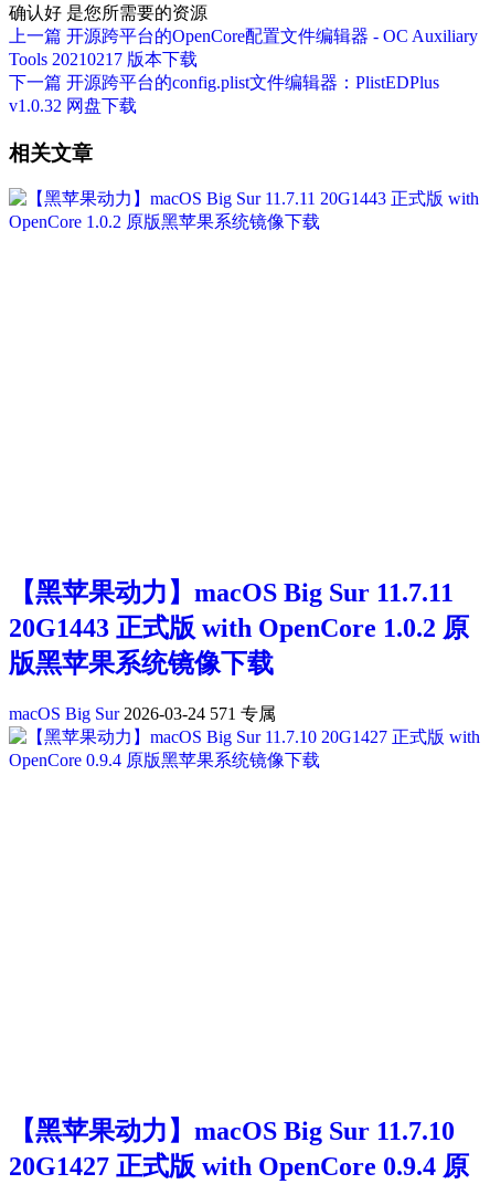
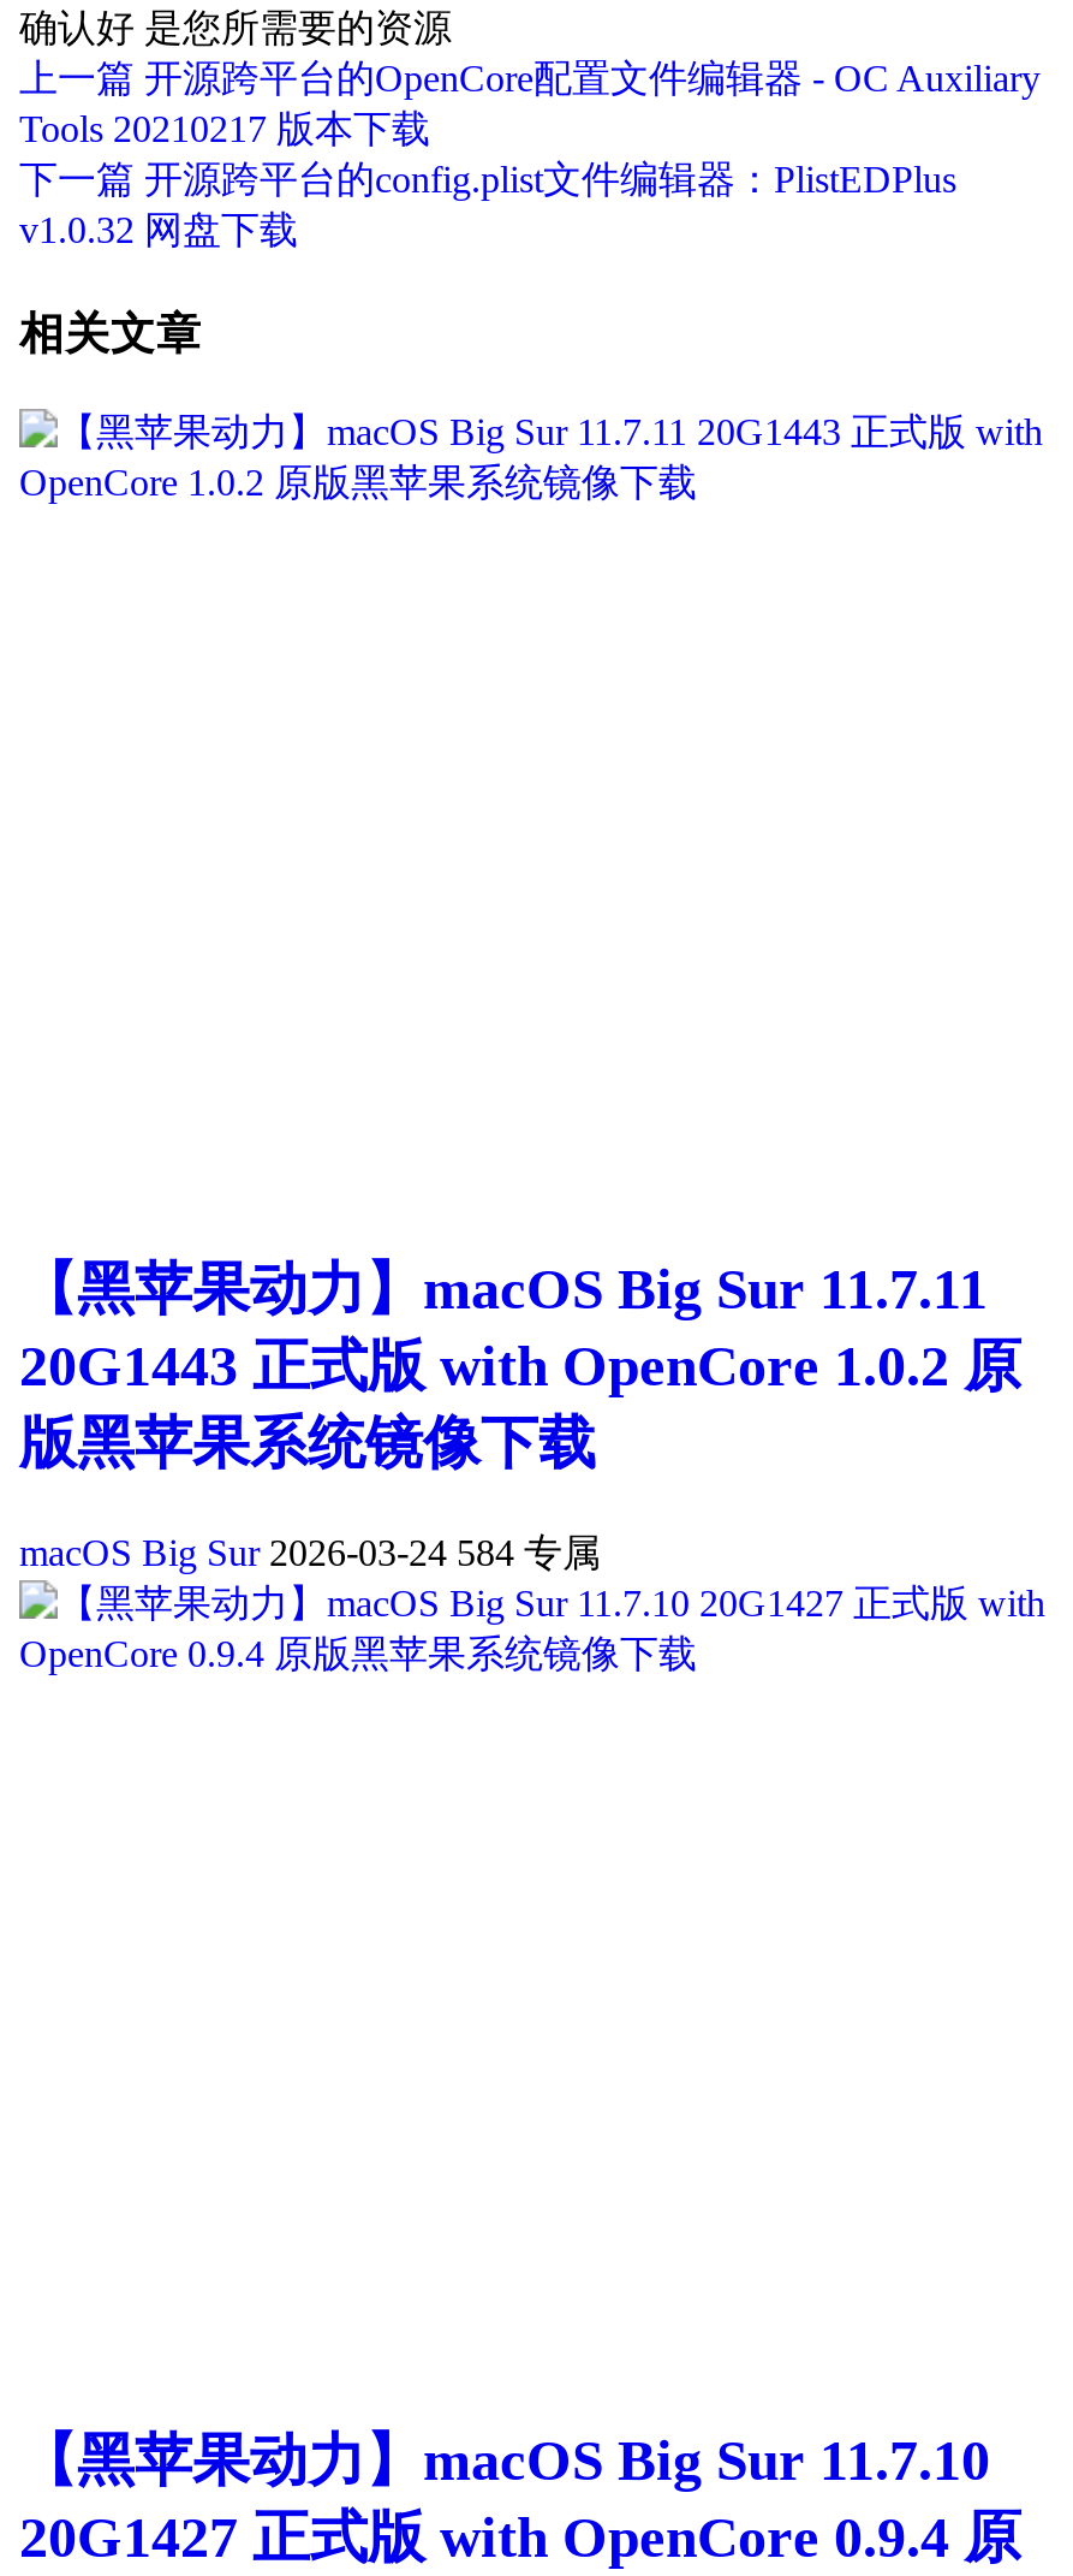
- macOS Big Sur 2026-03-24 571 专属
+ macOS Big Sur 2026-03-24 584 专属
